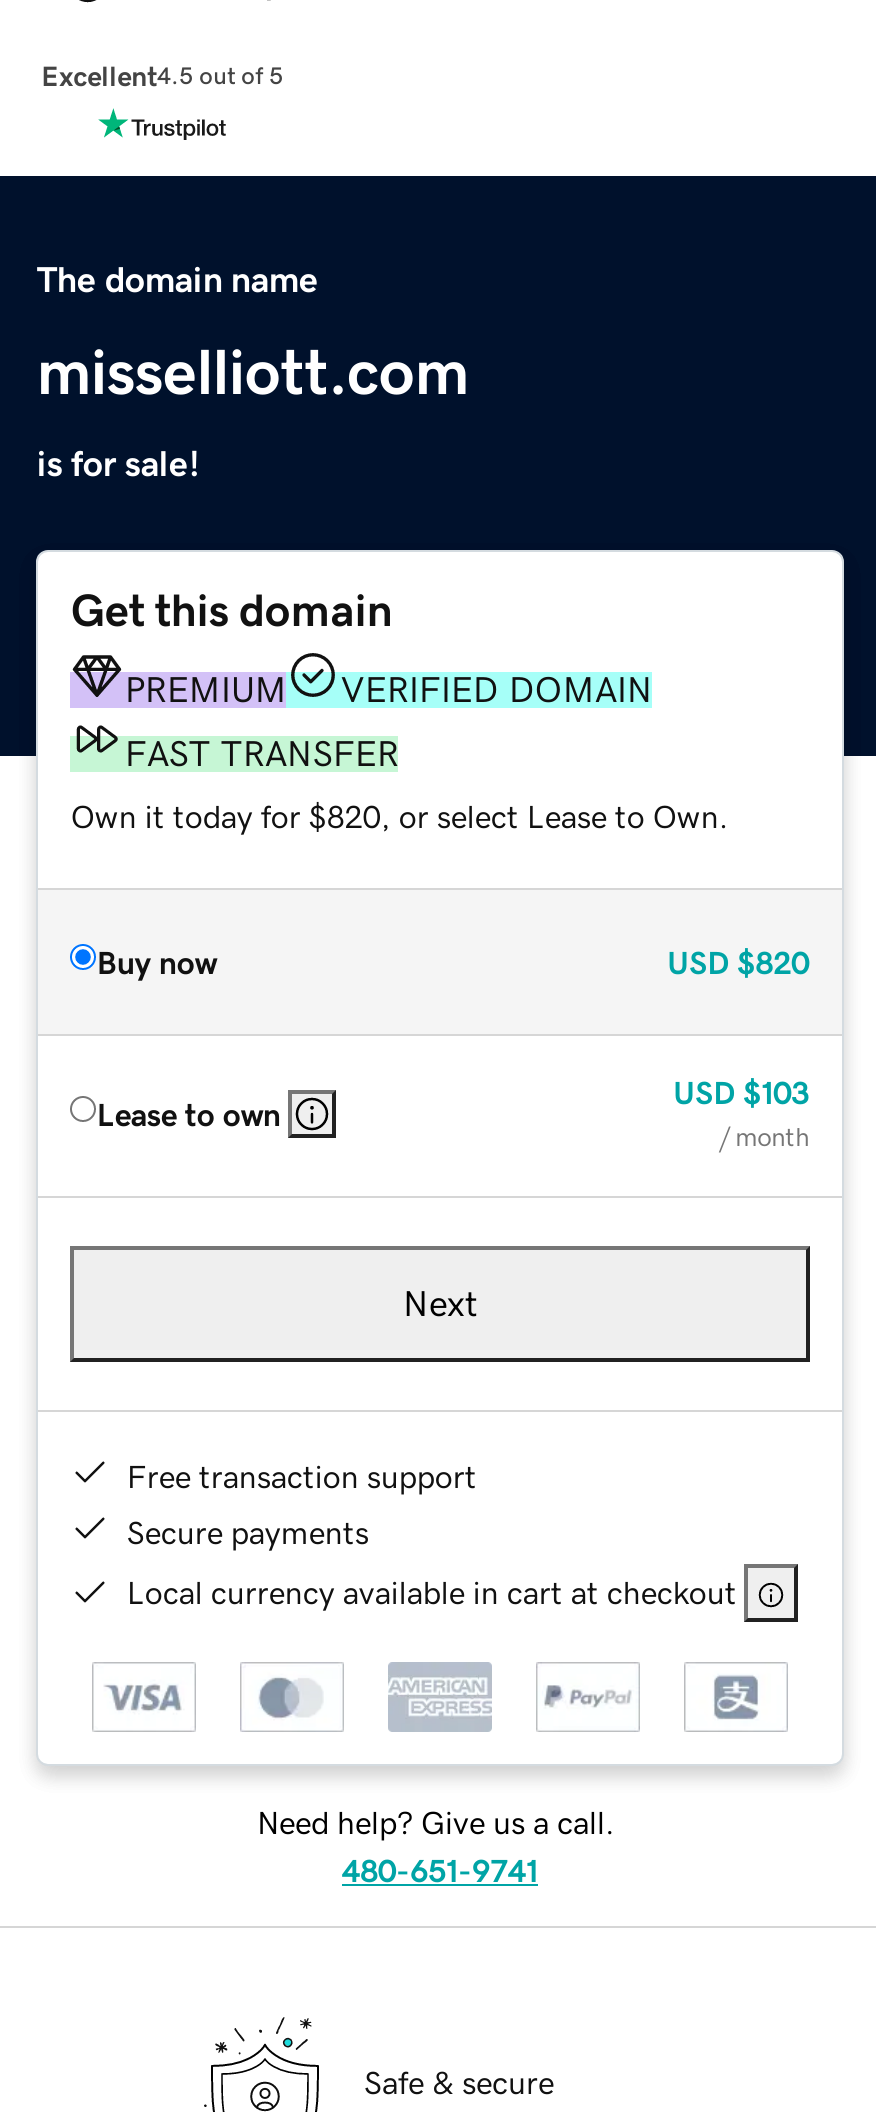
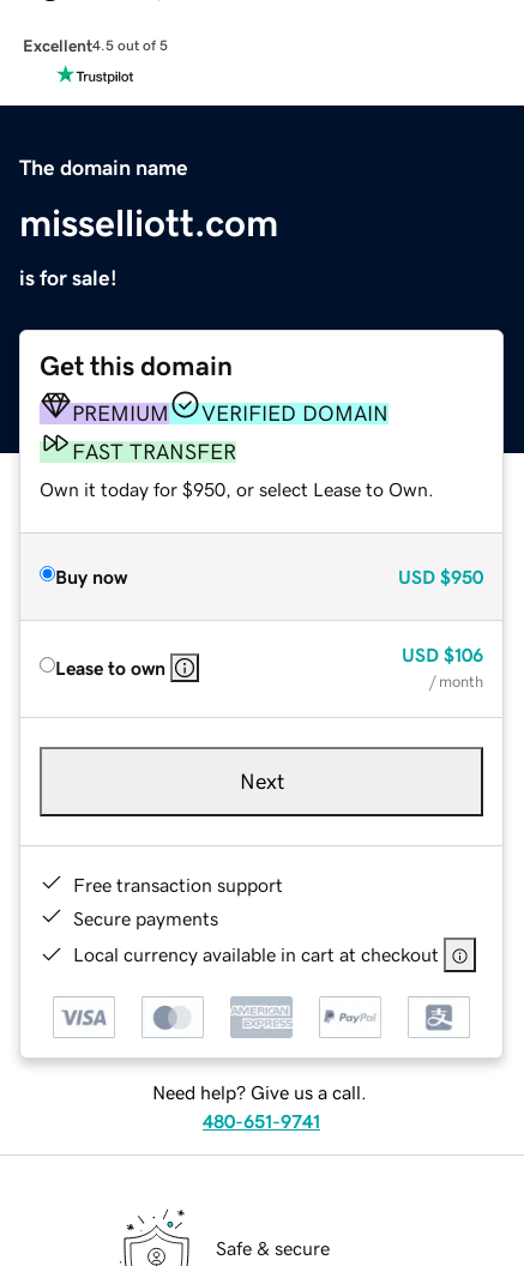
- Own it today for $820, or select Lease to Own.
+ Own it today for $950, or select Lease to Own.

- USD $820
+ USD $950

- USD $103
+ USD $106
